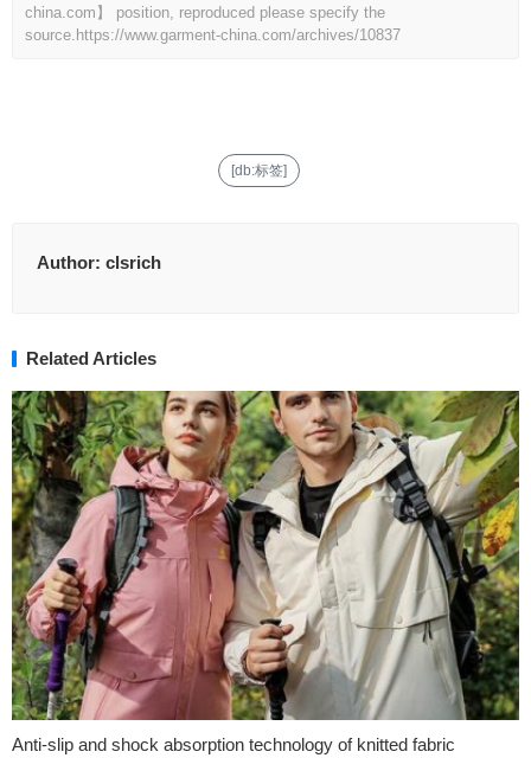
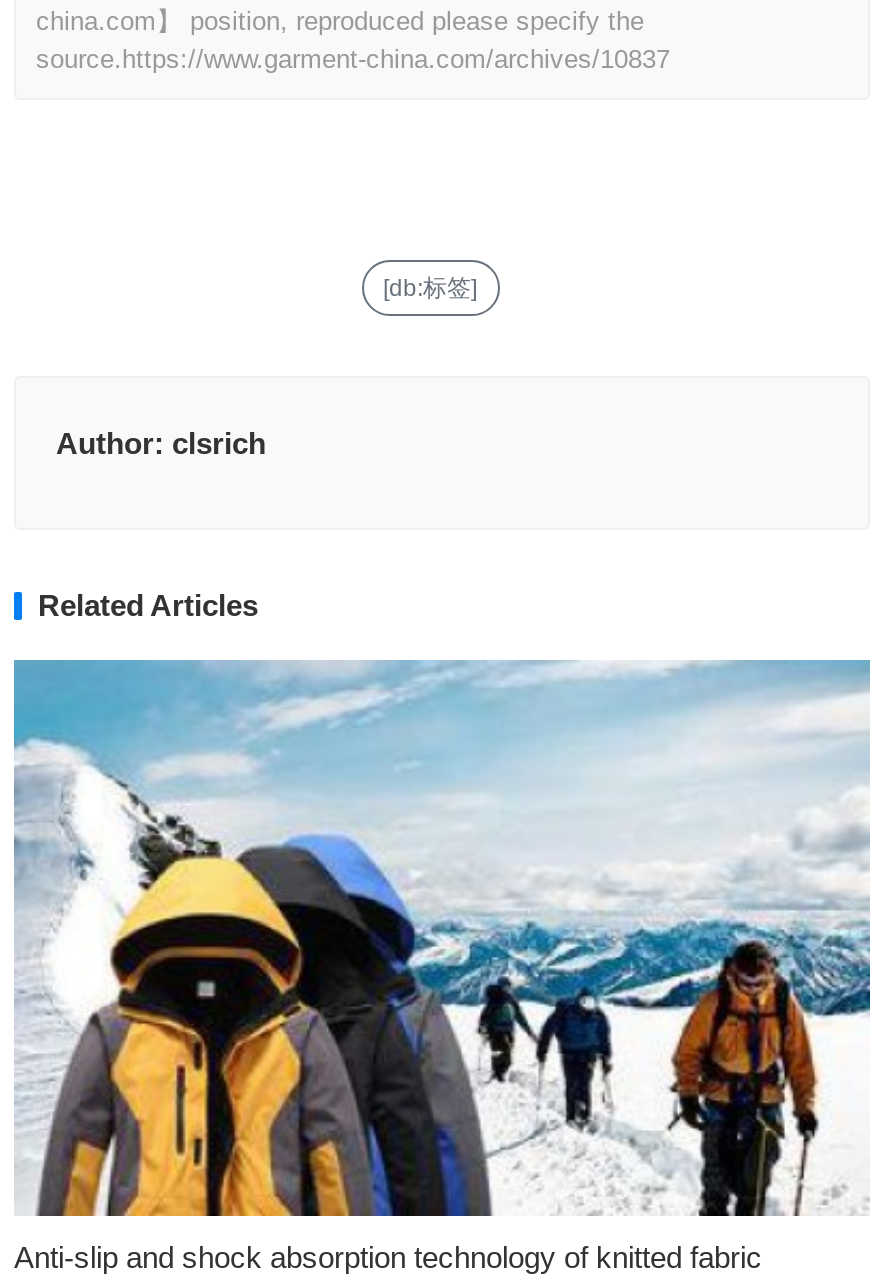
- [image]
+ [image]
